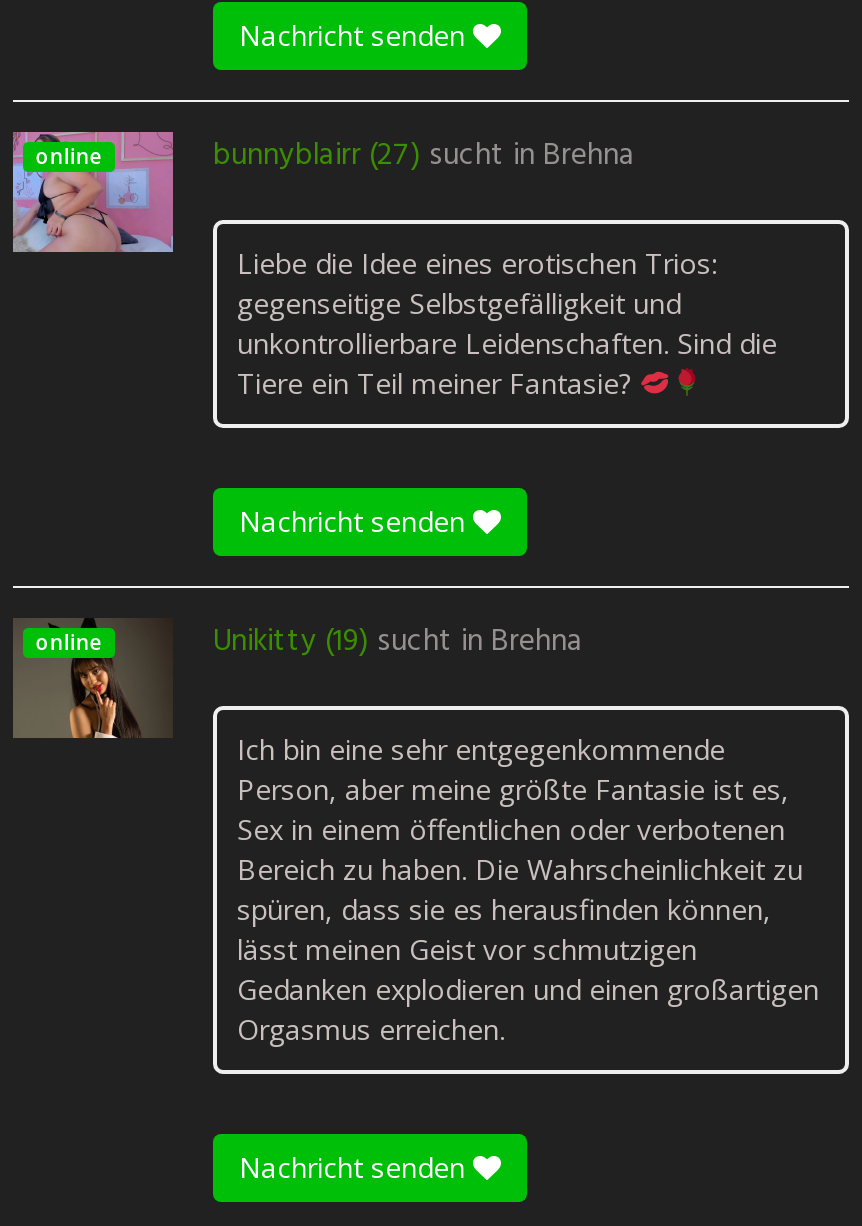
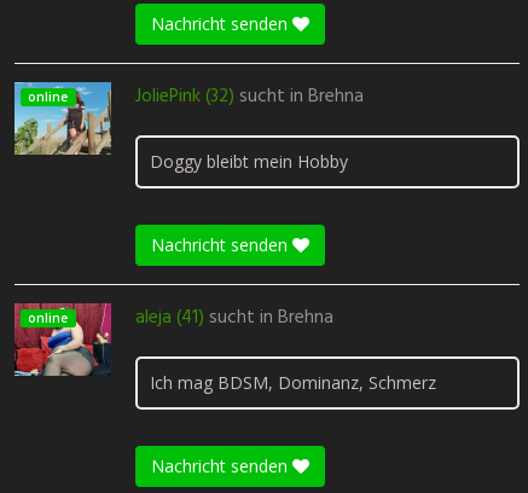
- [image]
- bunnyblairr (27) sucht in Brehna
+ [image]
+ JoliePink (32) sucht in Brehna

- Liebe die Idee eines erotischen Trios:
- gegenseitige Selbstgefälligkeit und
- unkontrollierbare Leidenschaften. Sind die
- Tiere ein Teil meiner Fantasie?
+ Doggy bleibt mein Hobby

- [image]
- Unikitty (19) sucht in Brehna
+ [image]
+ aleja (41) sucht in Brehna

- Ich bin eine sehr entgegenkommende
- Person, aber meine größte Fantasie ist es,
- Sex in einem öffentlichen oder verbotenen
- Bereich zu haben. Die Wahrscheinlichkeit zu
- spüren, dass sie es herausfinden können,
- lässt meinen Geist vor schmutzigen
- Gedanken explodieren und einen großartigen
- Orgasmus erreichen.
+ Ich mag BDSM, Dominanz, Schmerz
